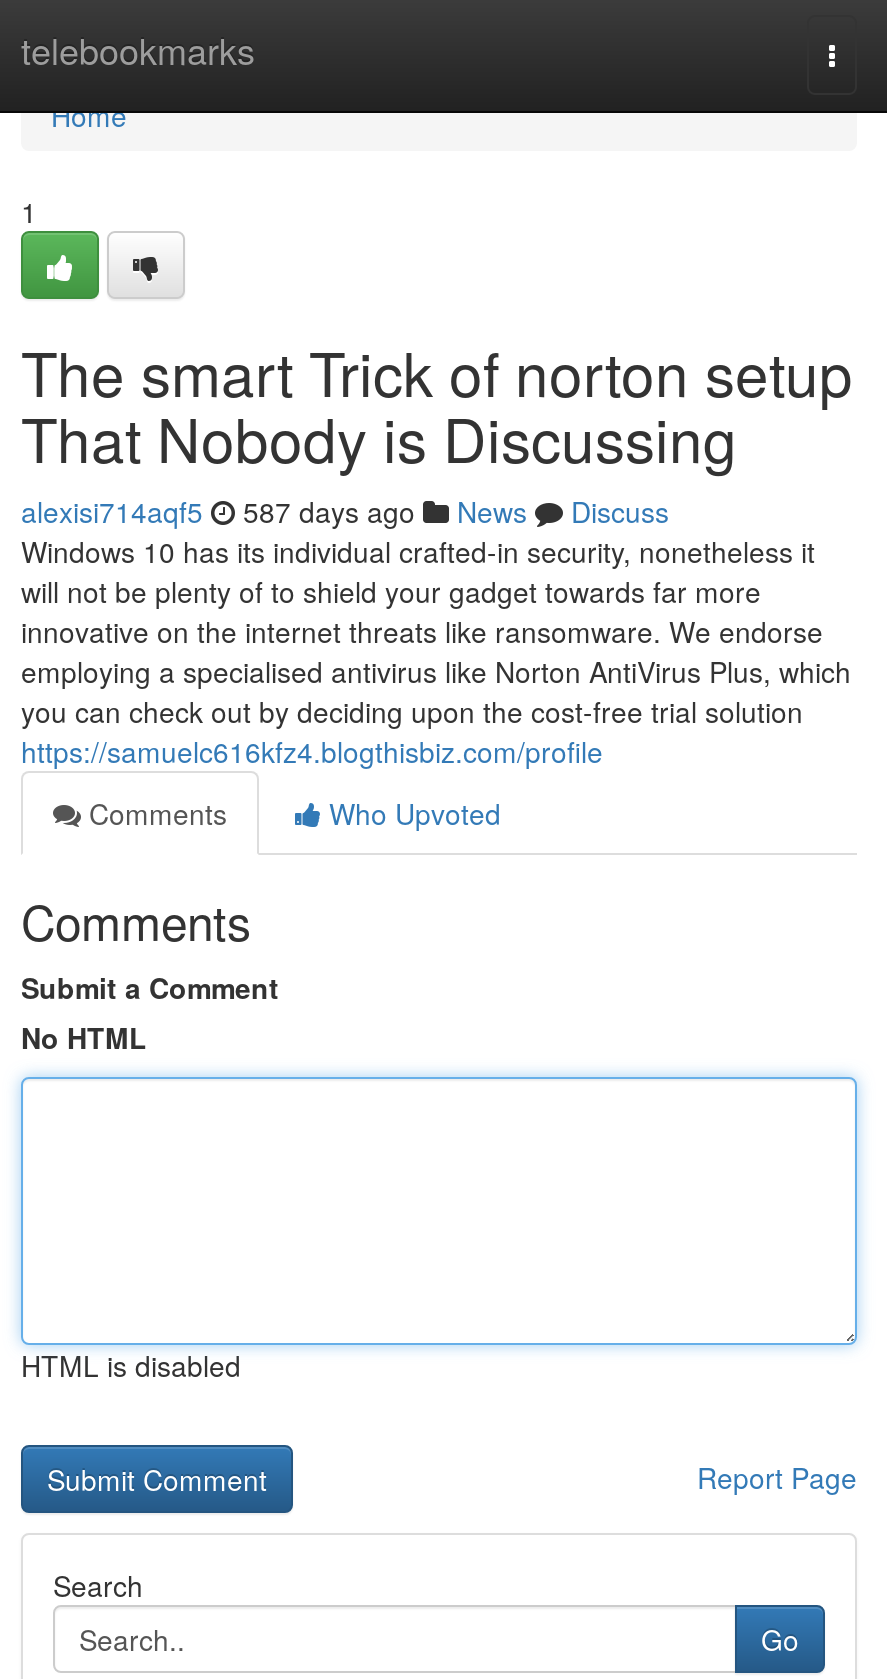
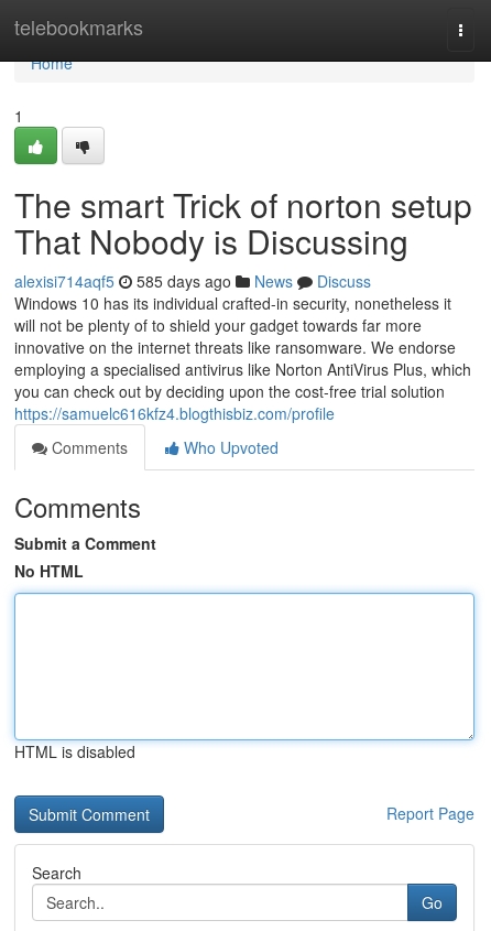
- alexisi714aqf5 587 days ago News Discuss
+ alexisi714aqf5 585 days ago News Discuss
